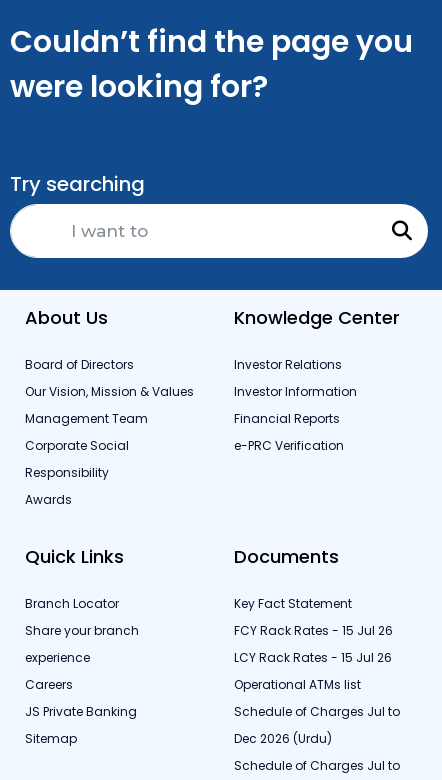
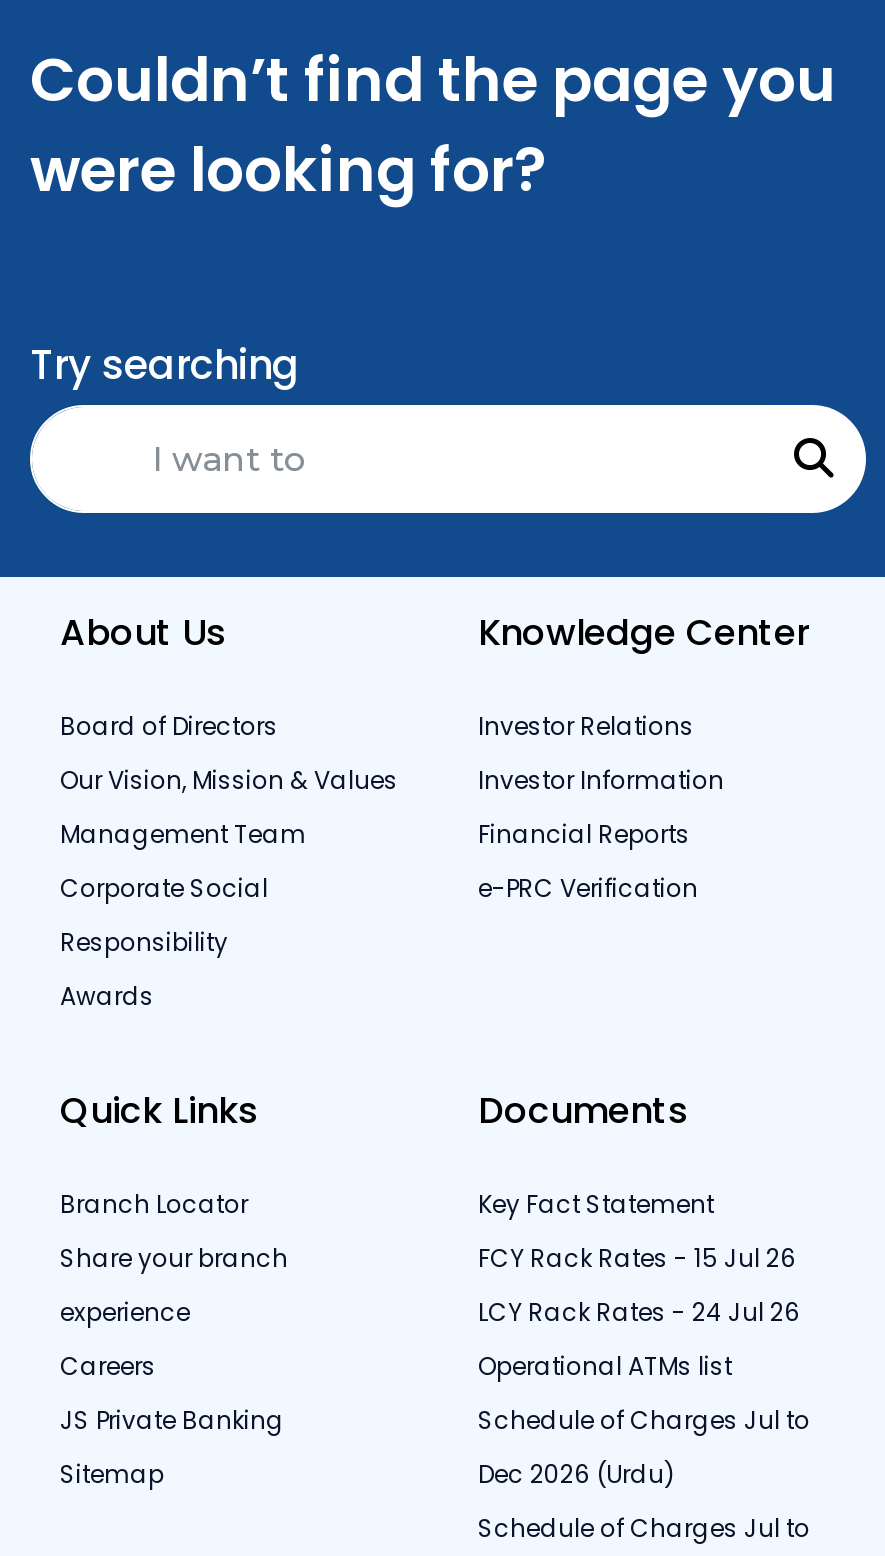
- LCY Rack Rates - 15 Jul 26
+ LCY Rack Rates - 24 Jul 26
